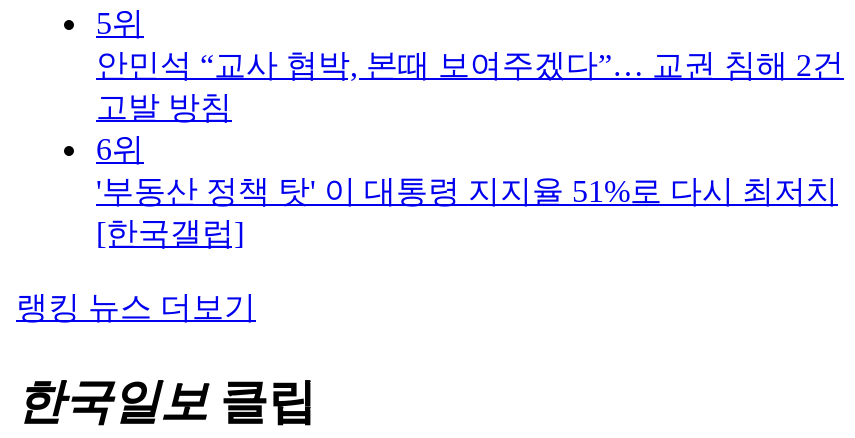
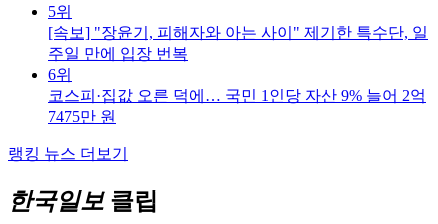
- 안민석 “교사 협박, 본때 보여주겠다”… 교권 침해 2건
- 고발 방침
+ [속보] "장윤기, 피해자와 아는 사이" 제기한 특수단, 일
+ 주일 만에 입장 번복

- '부동산 정책 탓' 이 대통령 지지율 51%로 다시 최저치
- [한국갤럽]
+ 코스피·집값 오른 덕에… 국민 1인당 자산 9% 늘어 2억
+ 7475만 원
